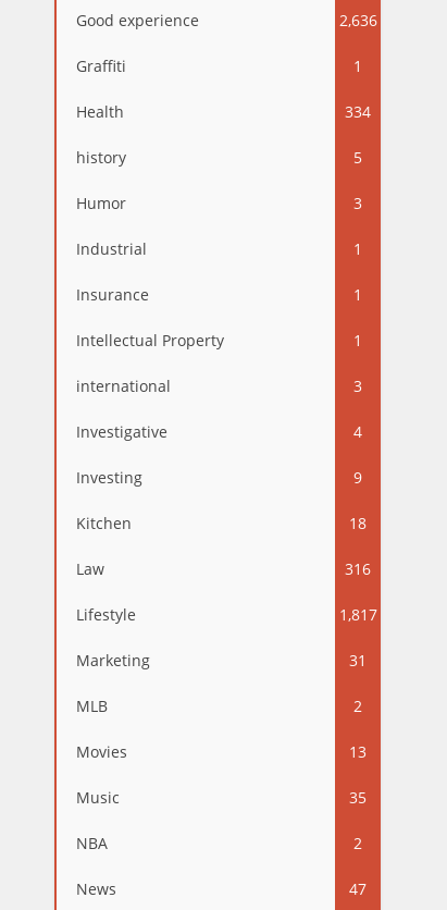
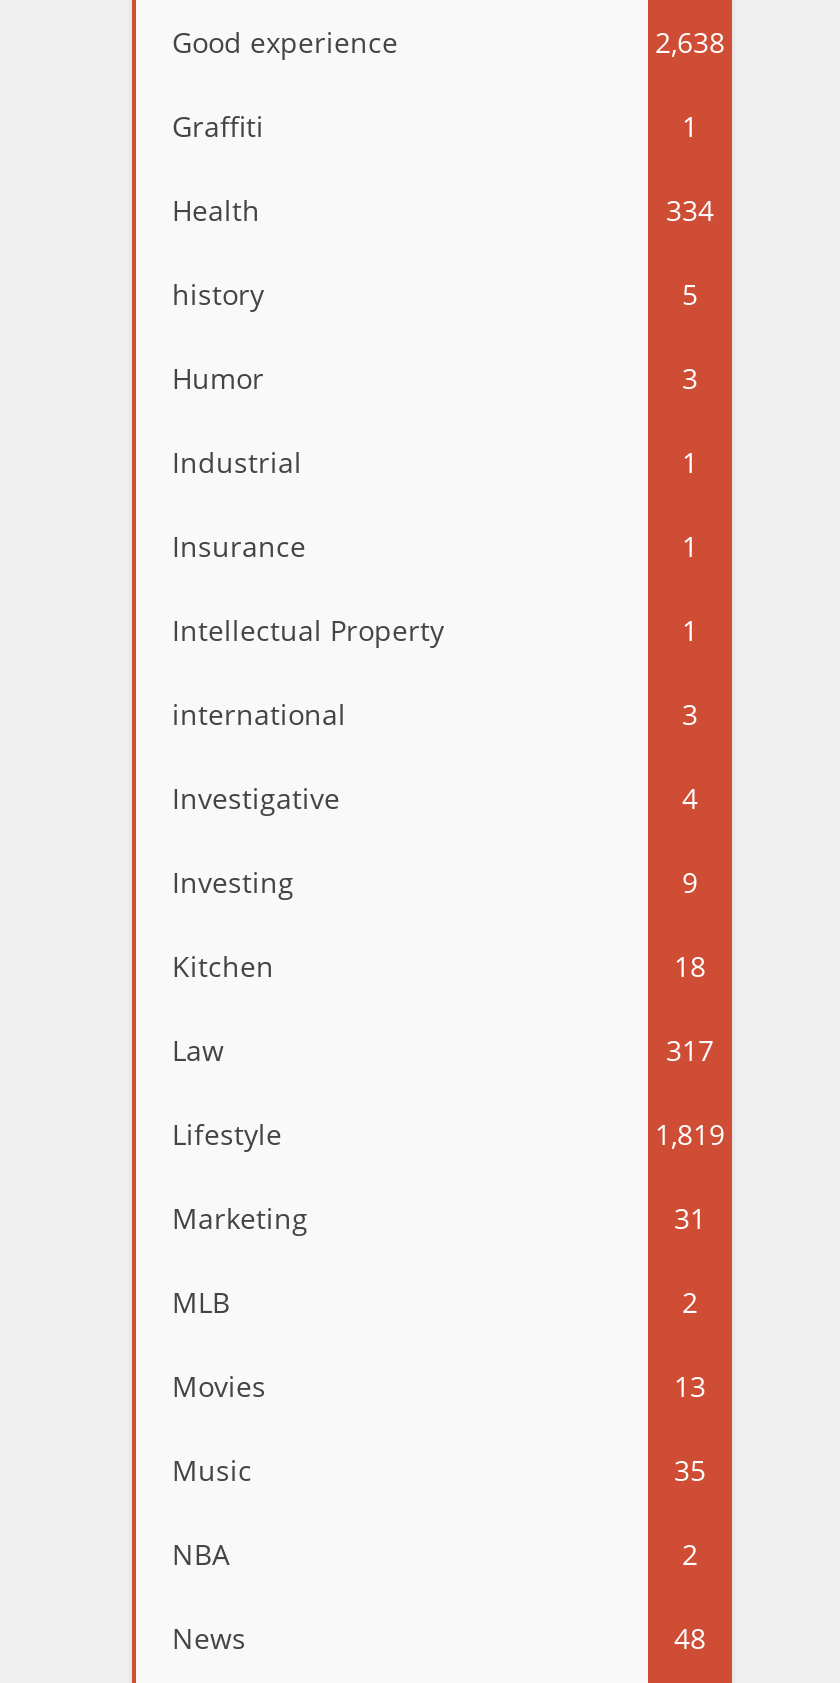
- 2,636
+ 2,638

- 316
+ 317

- 1,817
+ 1,819

- 47
+ 48
